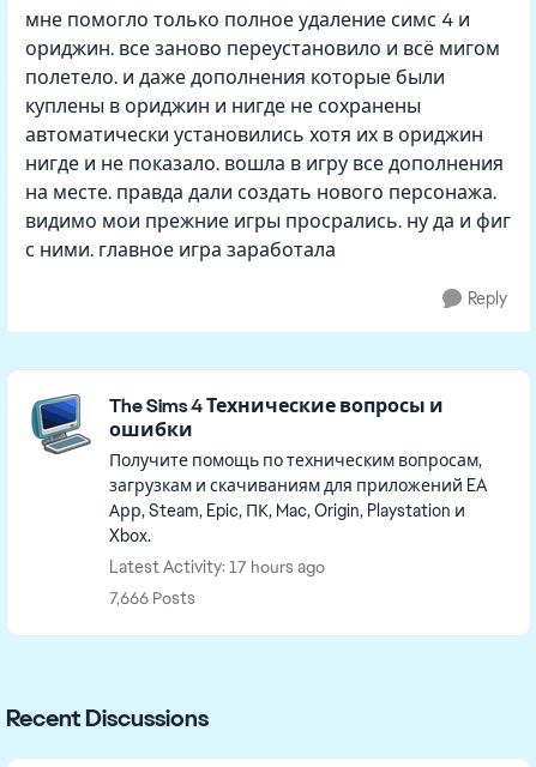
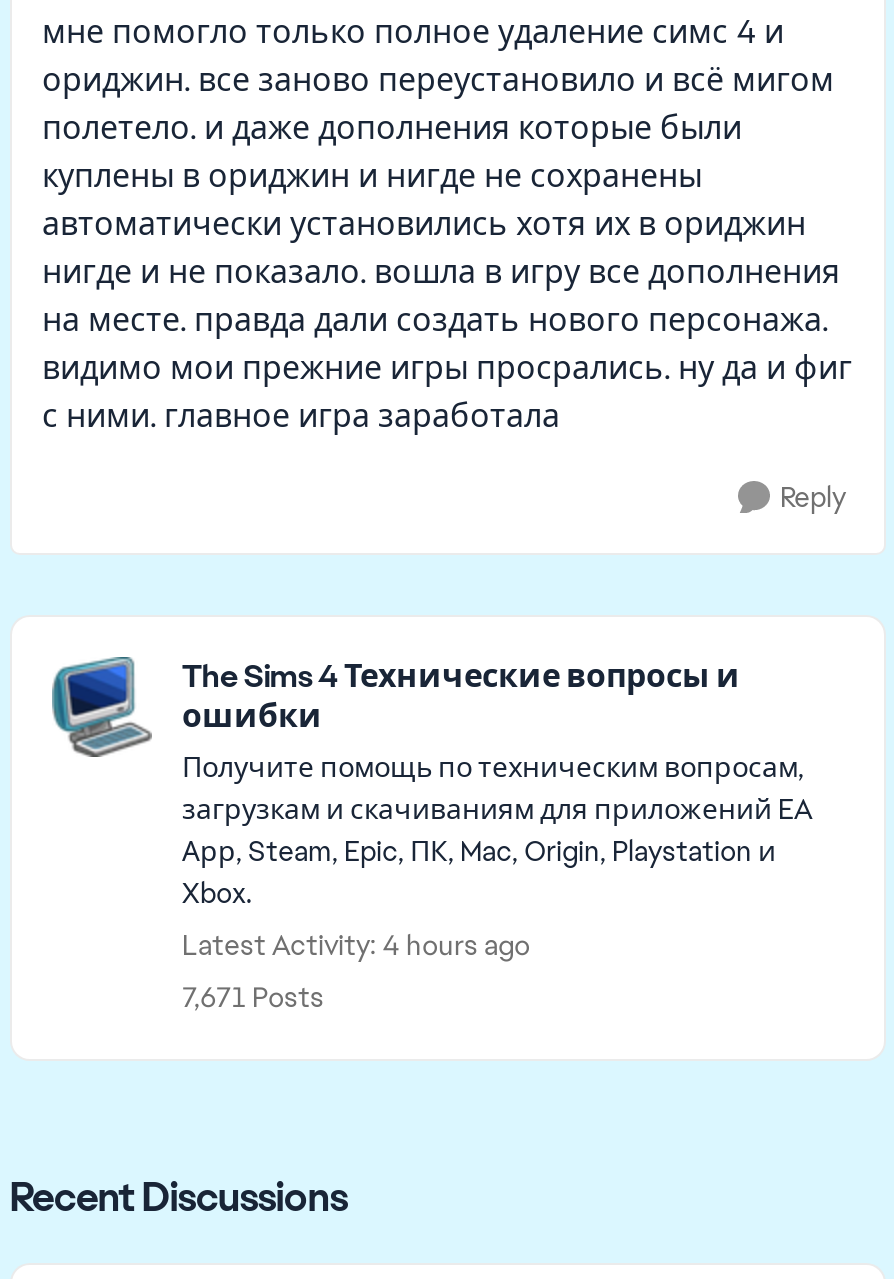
- Latest Activity: 17 hours ago
+ Latest Activity: 4 hours ago

- 7,666 Posts
+ 7,671 Posts
